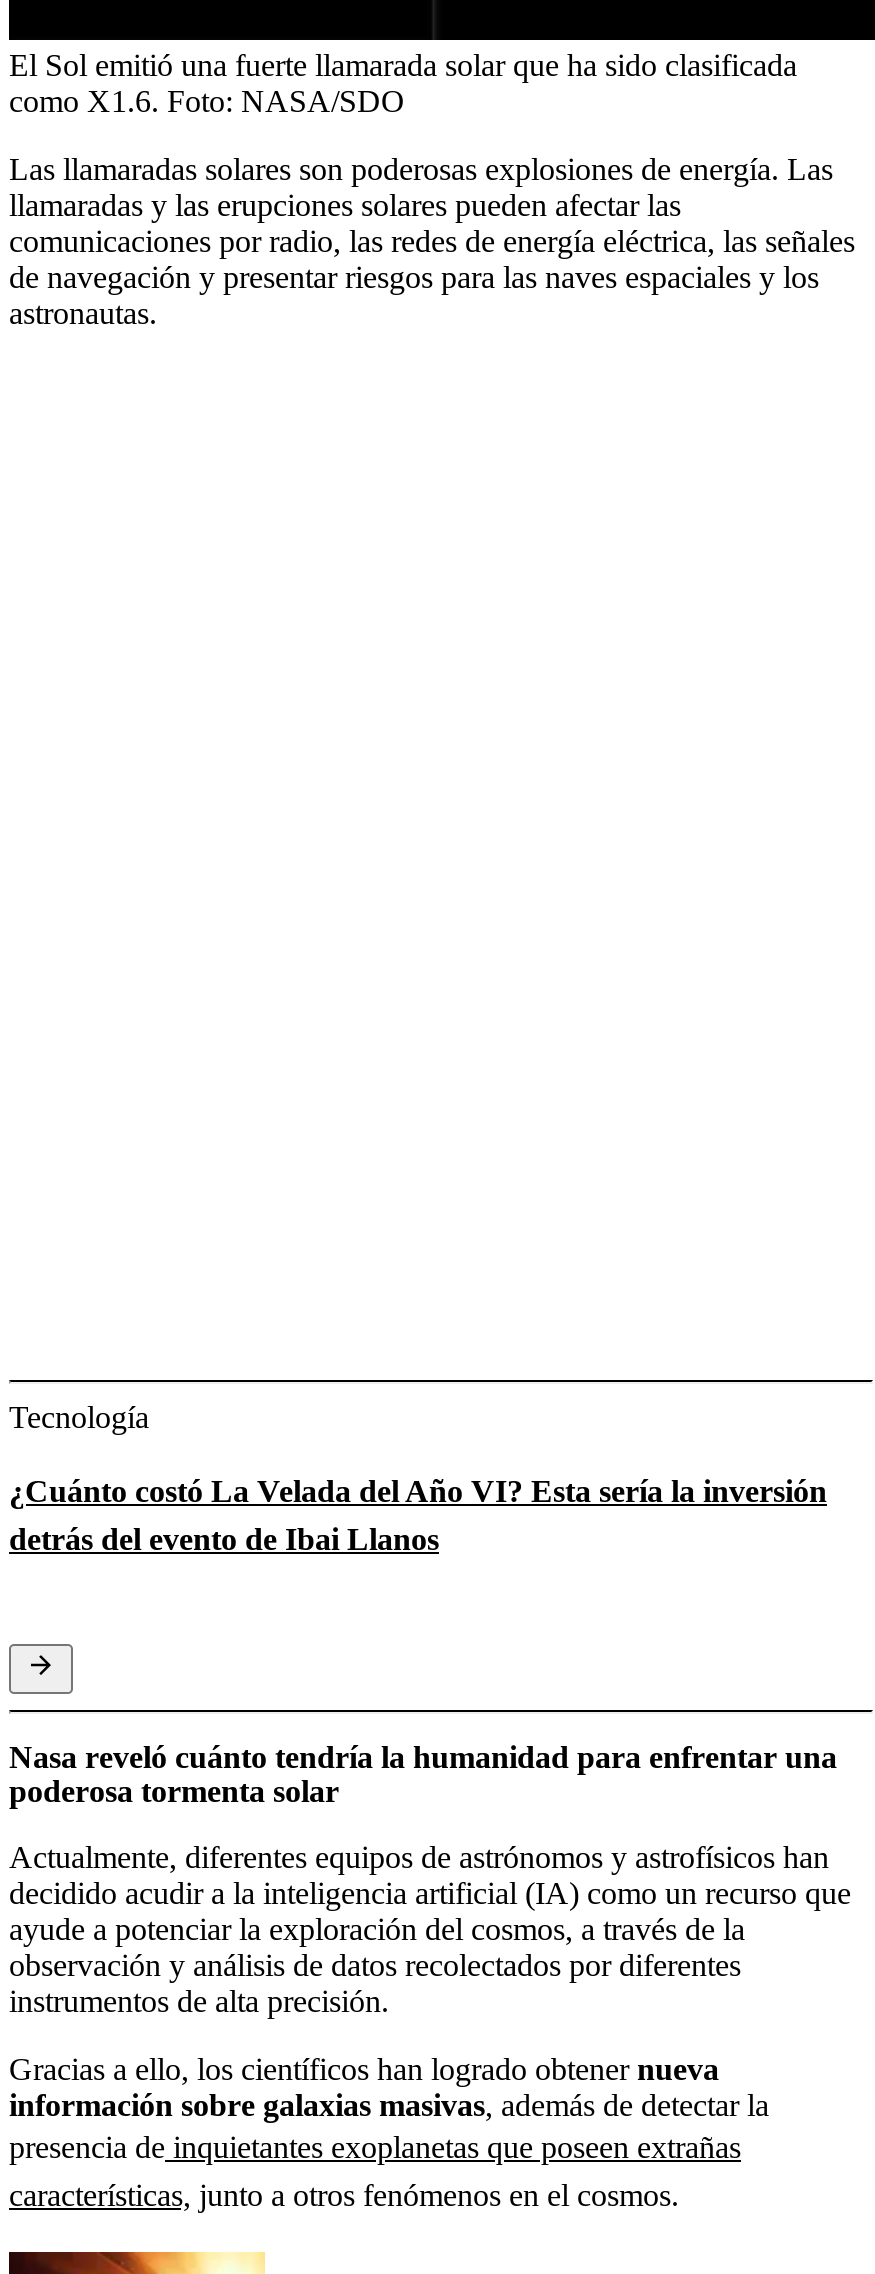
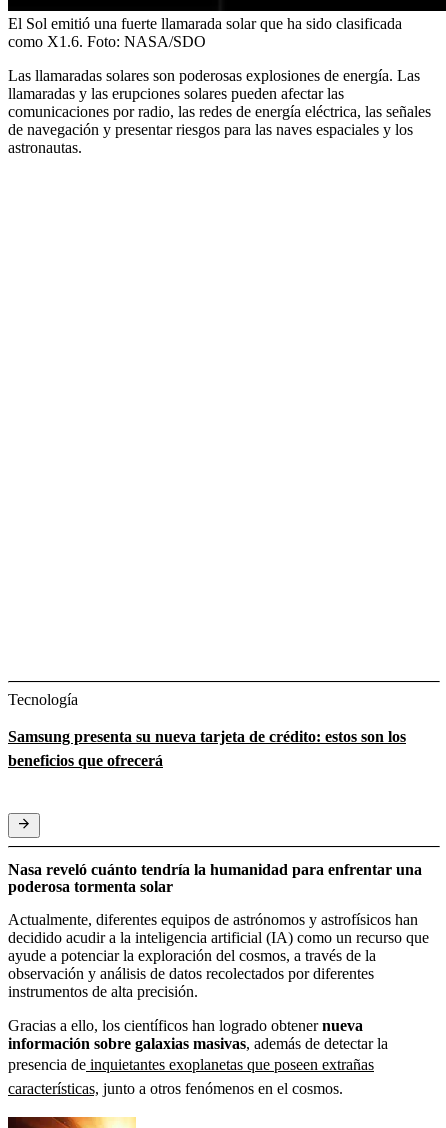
- ¿Cuánto costó La Velada del Año VI? Esta sería la inversión
- detrás del evento de Ibai Llanos
+ Samsung presenta su nueva tarjeta de crédito: estos son los
+ beneficios que ofrecerá
